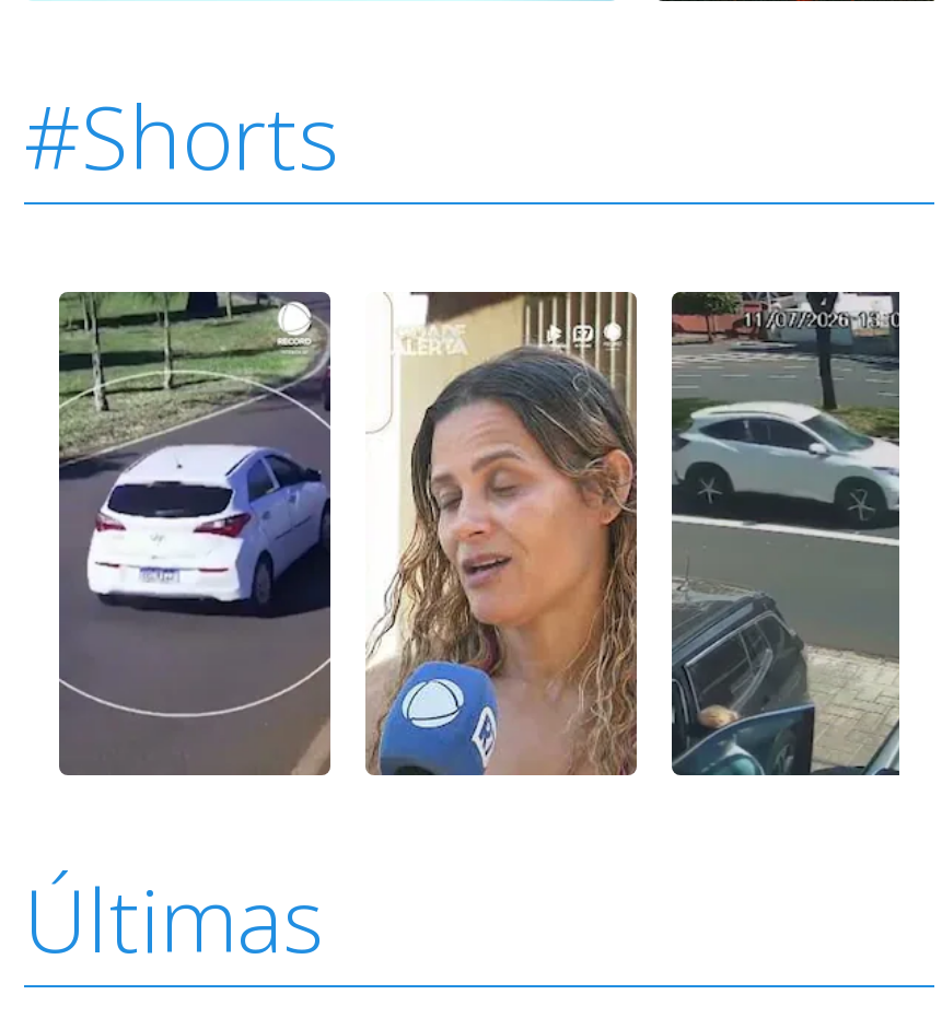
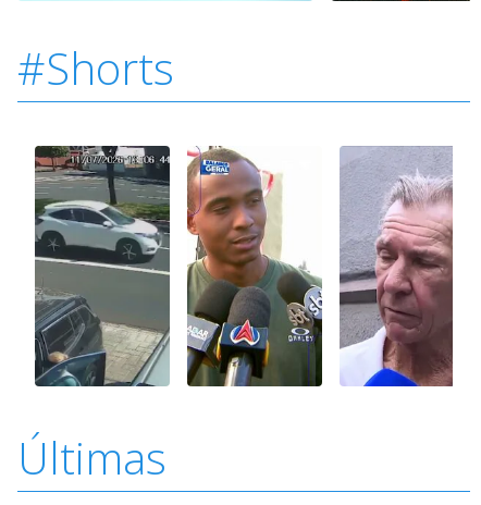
- [image]
+ [image]

- [image]
+ [image]

- [image]
+ [image]
